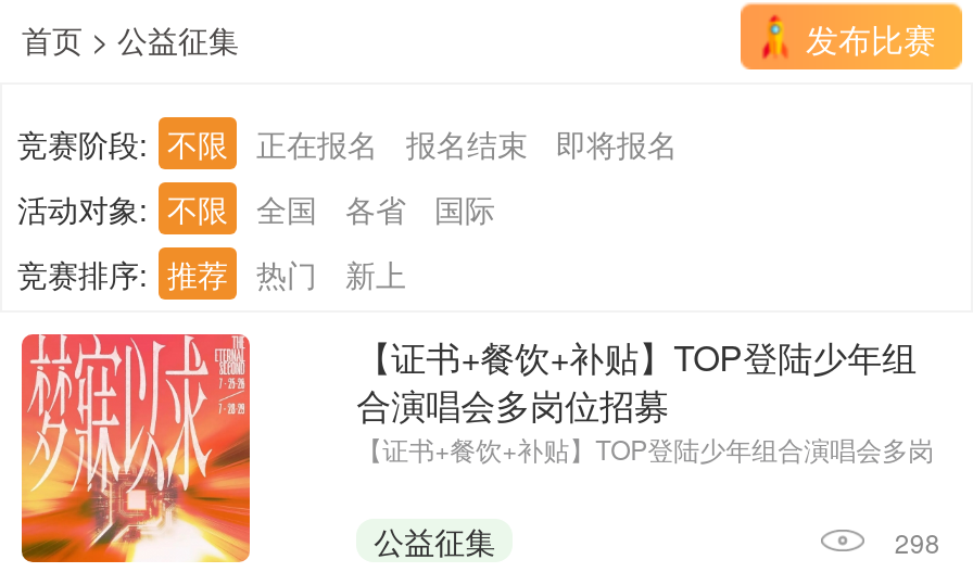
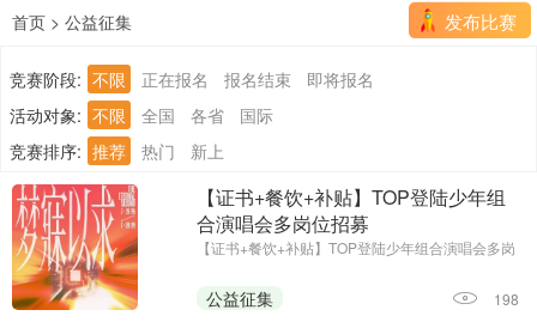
- 298
+ 198
